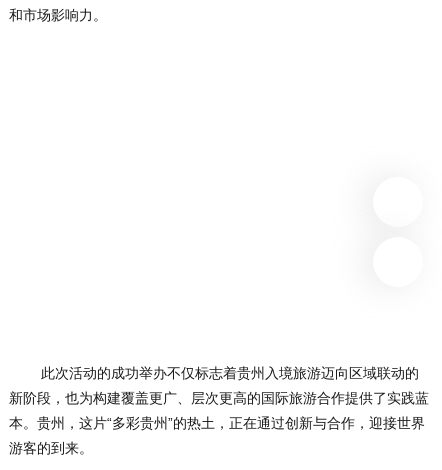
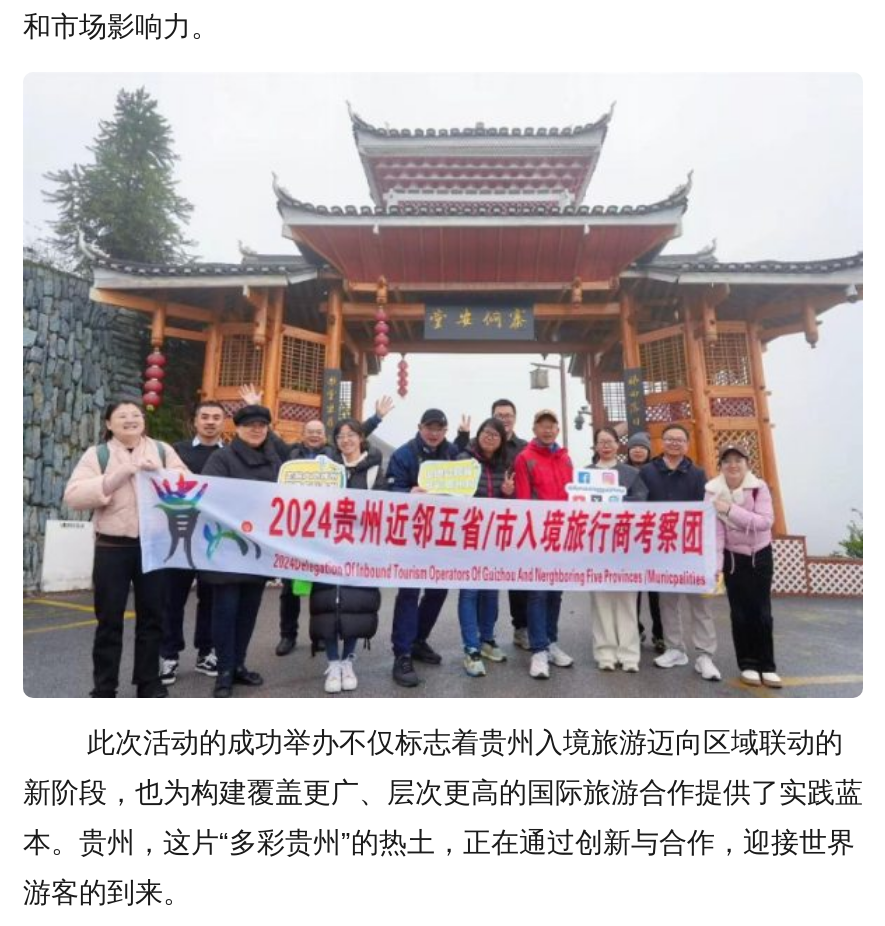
+ [image]
